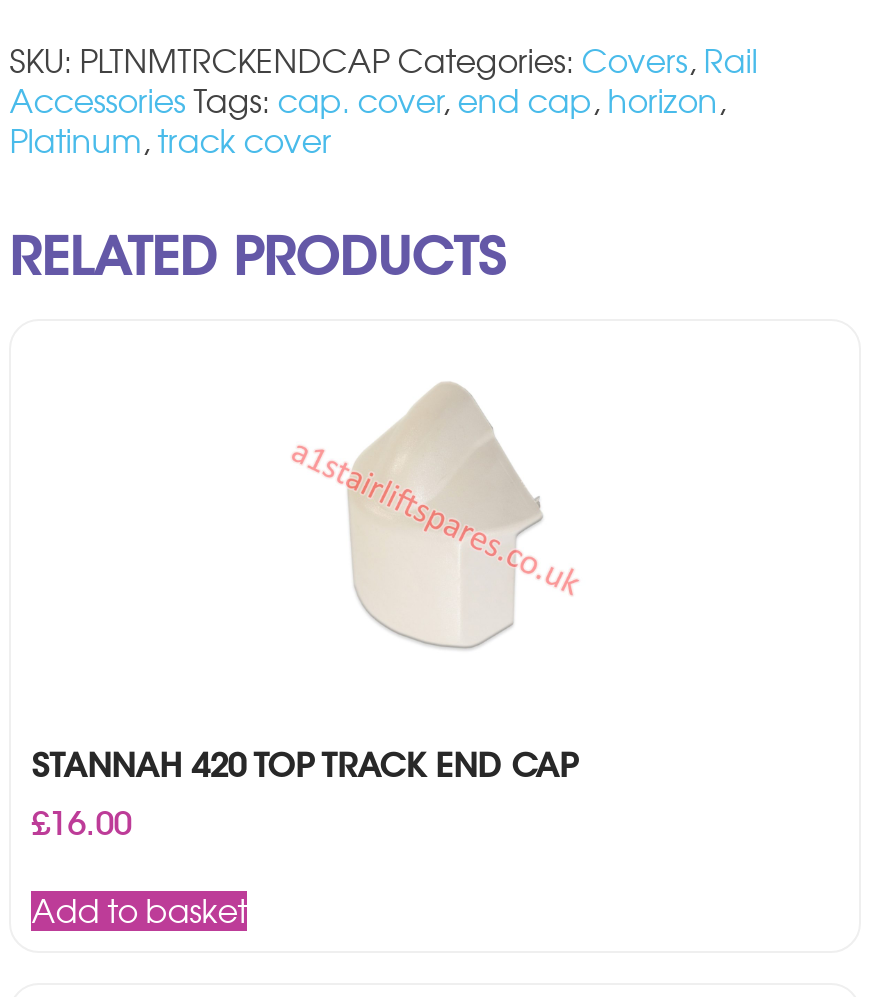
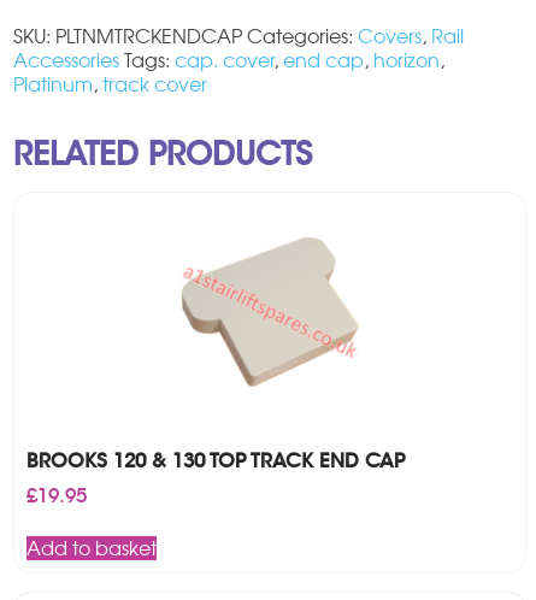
- [image]
+ [image]

- STANNAH 420 TOP TRACK END CAP
- £16.00
+ BROOKS 120 & 130 TOP TRACK END CAP
+ £19.95
